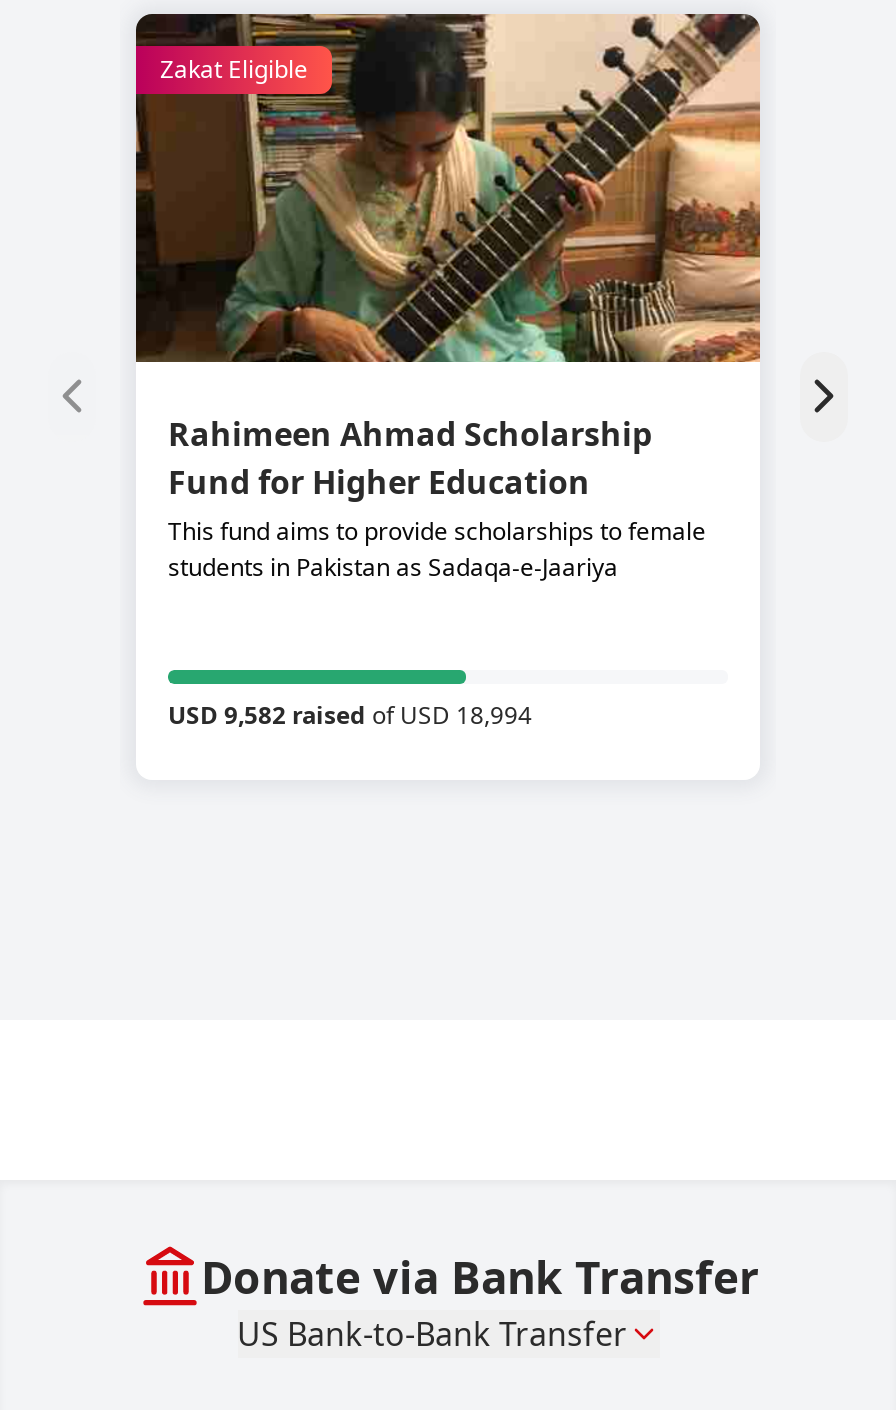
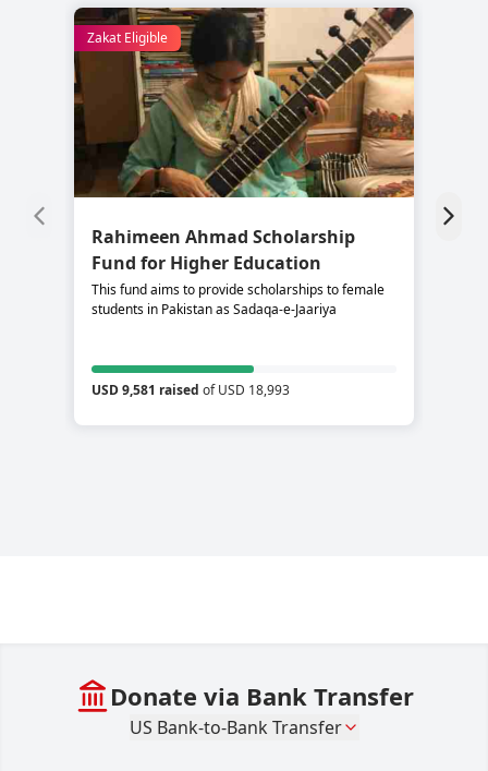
- USD 9,582 raised of USD 18,994
+ USD 9,581 raised of USD 18,993
